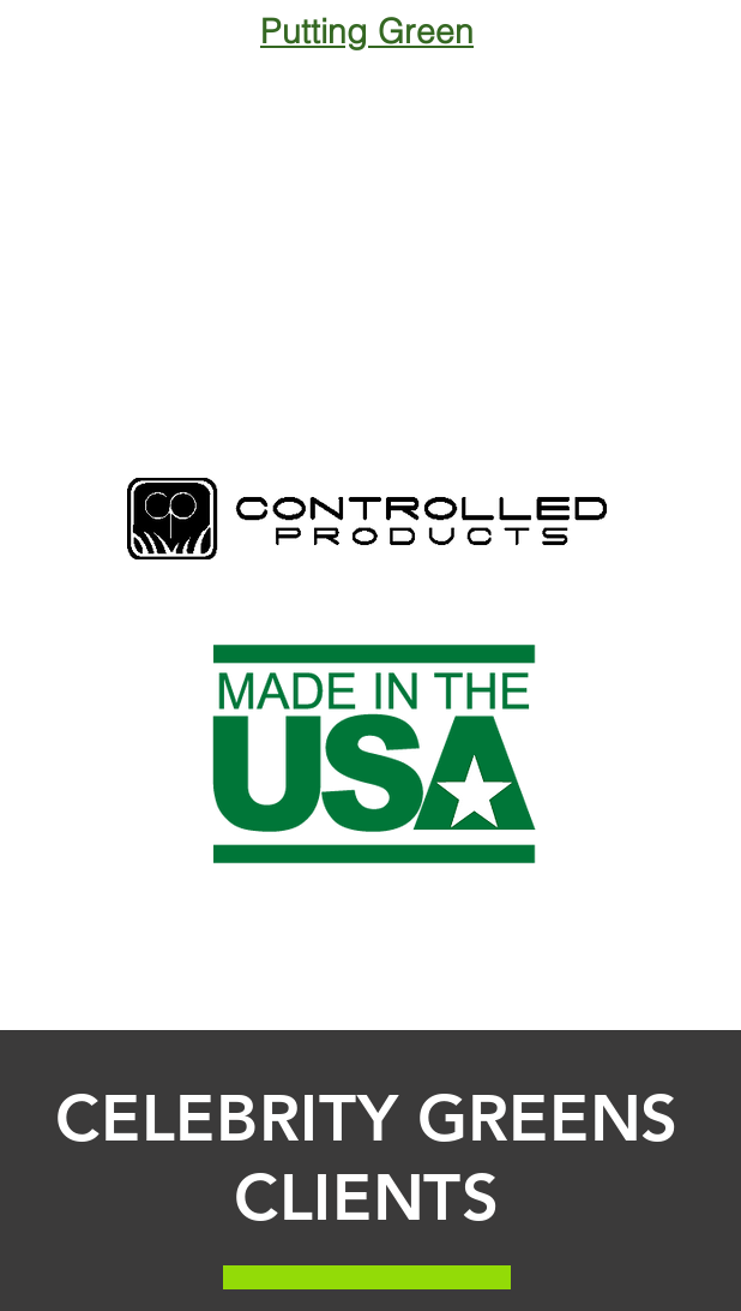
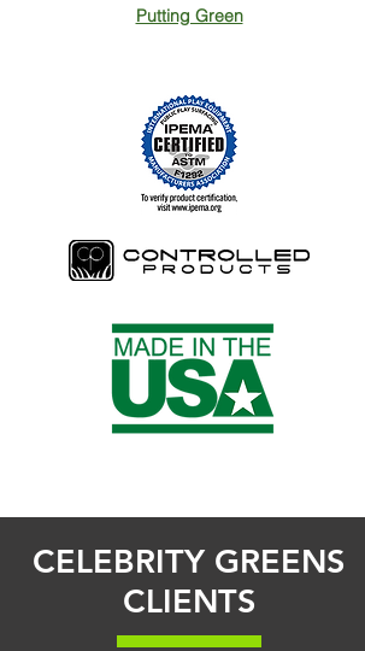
+ [image]
